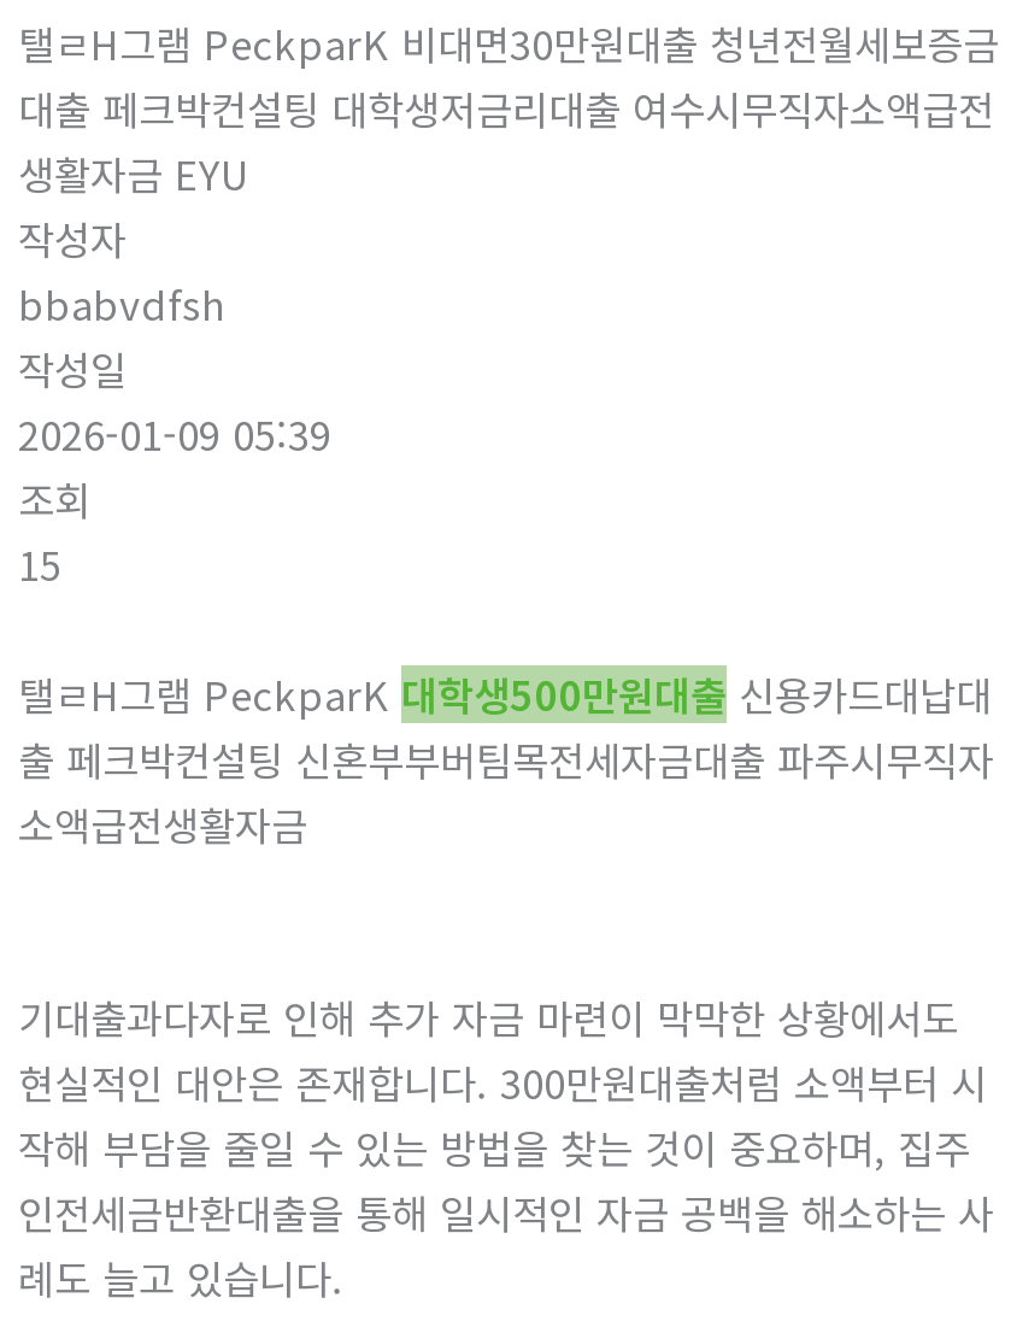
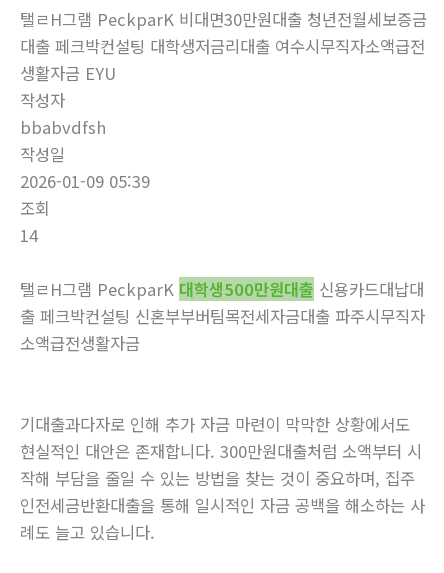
- 15
+ 14
